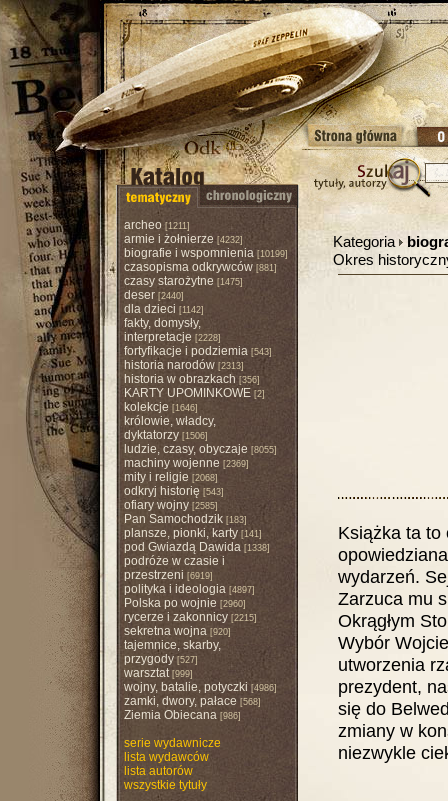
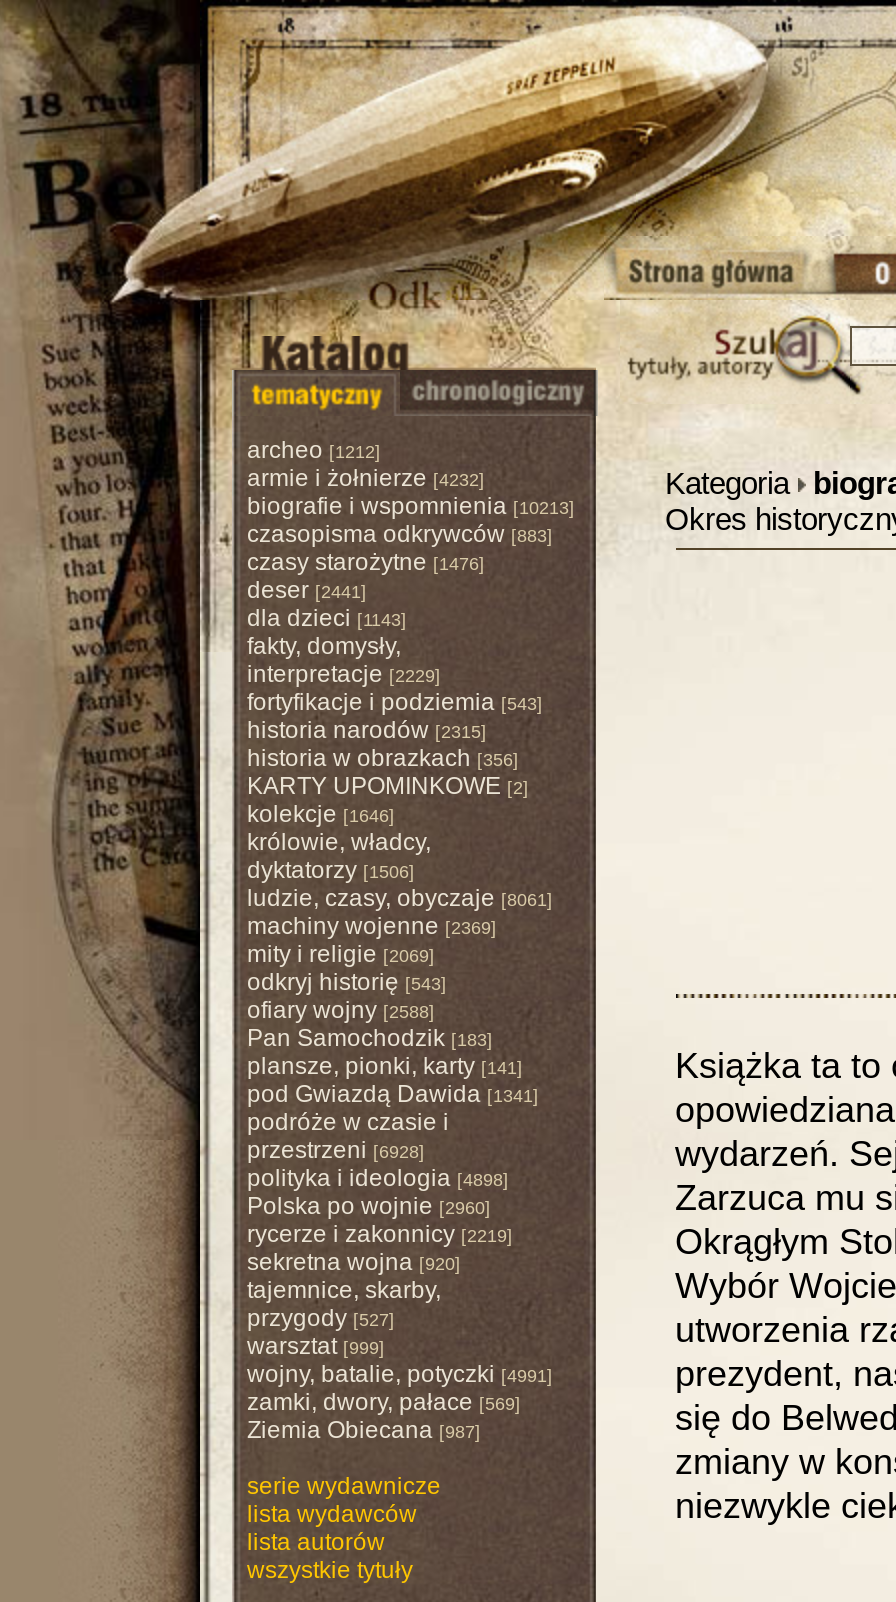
- archeo [1211]
+ archeo [1212]

- biografie i wspomnienia [10199]
+ biografie i wspomnienia [10213]

- czasopisma odkrywców [881]
+ czasopisma odkrywców [883]

- czasy starożytne [1475]
+ czasy starożytne [1476]

- deser [2440]
+ deser [2441]

- dla dzieci [1142]
+ dla dzieci [1143]

- interpretacje [2228]
+ interpretacje [2229]

- historia narodów [2313]
+ historia narodów [2315]

- ludzie, czasy, obyczaje [8055]
+ ludzie, czasy, obyczaje [8061]

- mity i religie[2068]
+ mity i religie[2069]

- ofiary wojny [2585]
+ ofiary wojny [2588]

- pod Gwiazdą Dawida [1338]
+ pod Gwiazdą Dawida [1341]

- przestrzeni [6919]
+ przestrzeni [6928]

- polityka i ideologia [4897]
+ polityka i ideologia [4898]

- rycerze i zakonnicy [2215]
+ rycerze i zakonnicy [2219]

- wojny, batalie, potyczki [4986]
+ wojny, batalie, potyczki [4991]

- zamki, dwory, pałace [568]
+ zamki, dwory, pałace [569]

- Ziemia Obiecana [986]
+ Ziemia Obiecana [987]
